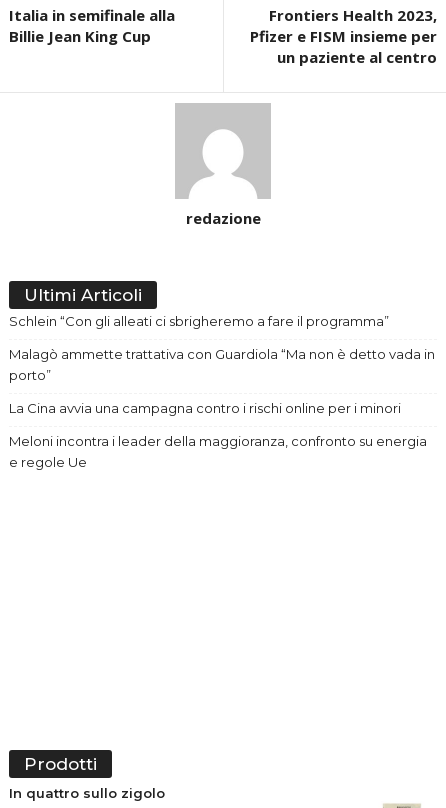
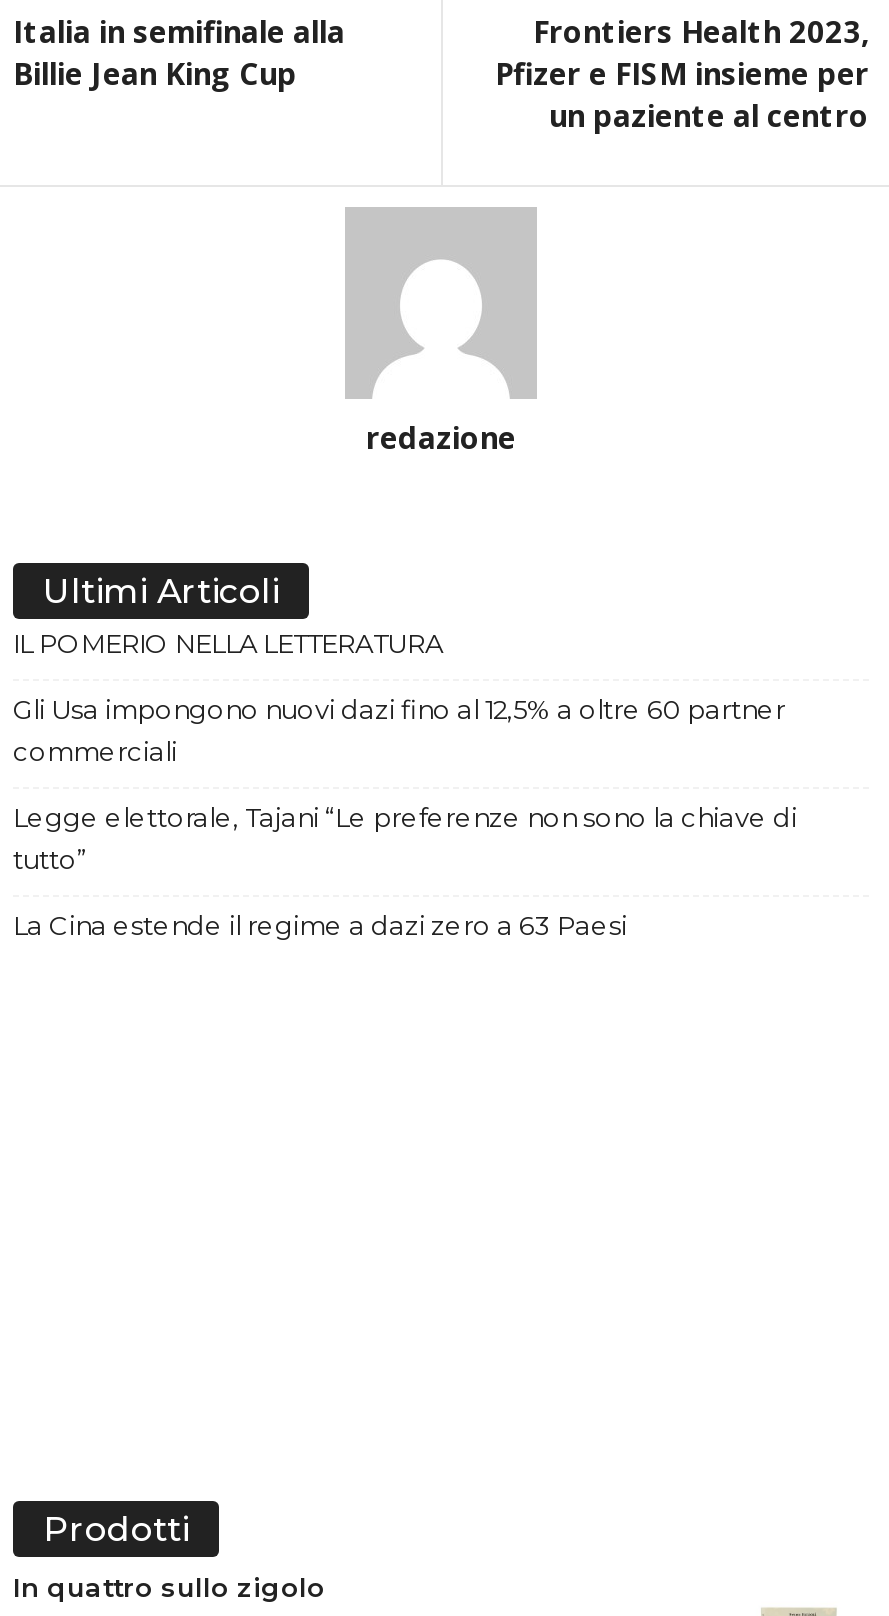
- Schlein “Con gli alleati ci sbrigheremo a fare il programma”
+ IL POMERIO NELLA LETTERATURA

- Malagò ammette trattativa con Guardiola “Ma non è detto vada in
- porto”
+ Gli Usa impongono nuovi dazi fino al 12,5% a oltre 60 partner
+ commerciali

- La Cina avvia una campagna contro i rischi online per i minori
+ Legge elettorale, Tajani “Le preferenze non sono la chiave di
+ tutto”

- Meloni incontra i leader della maggioranza, confronto su energia
- e regole Ue
+ La Cina estende il regime a dazi zero a 63 Paesi
